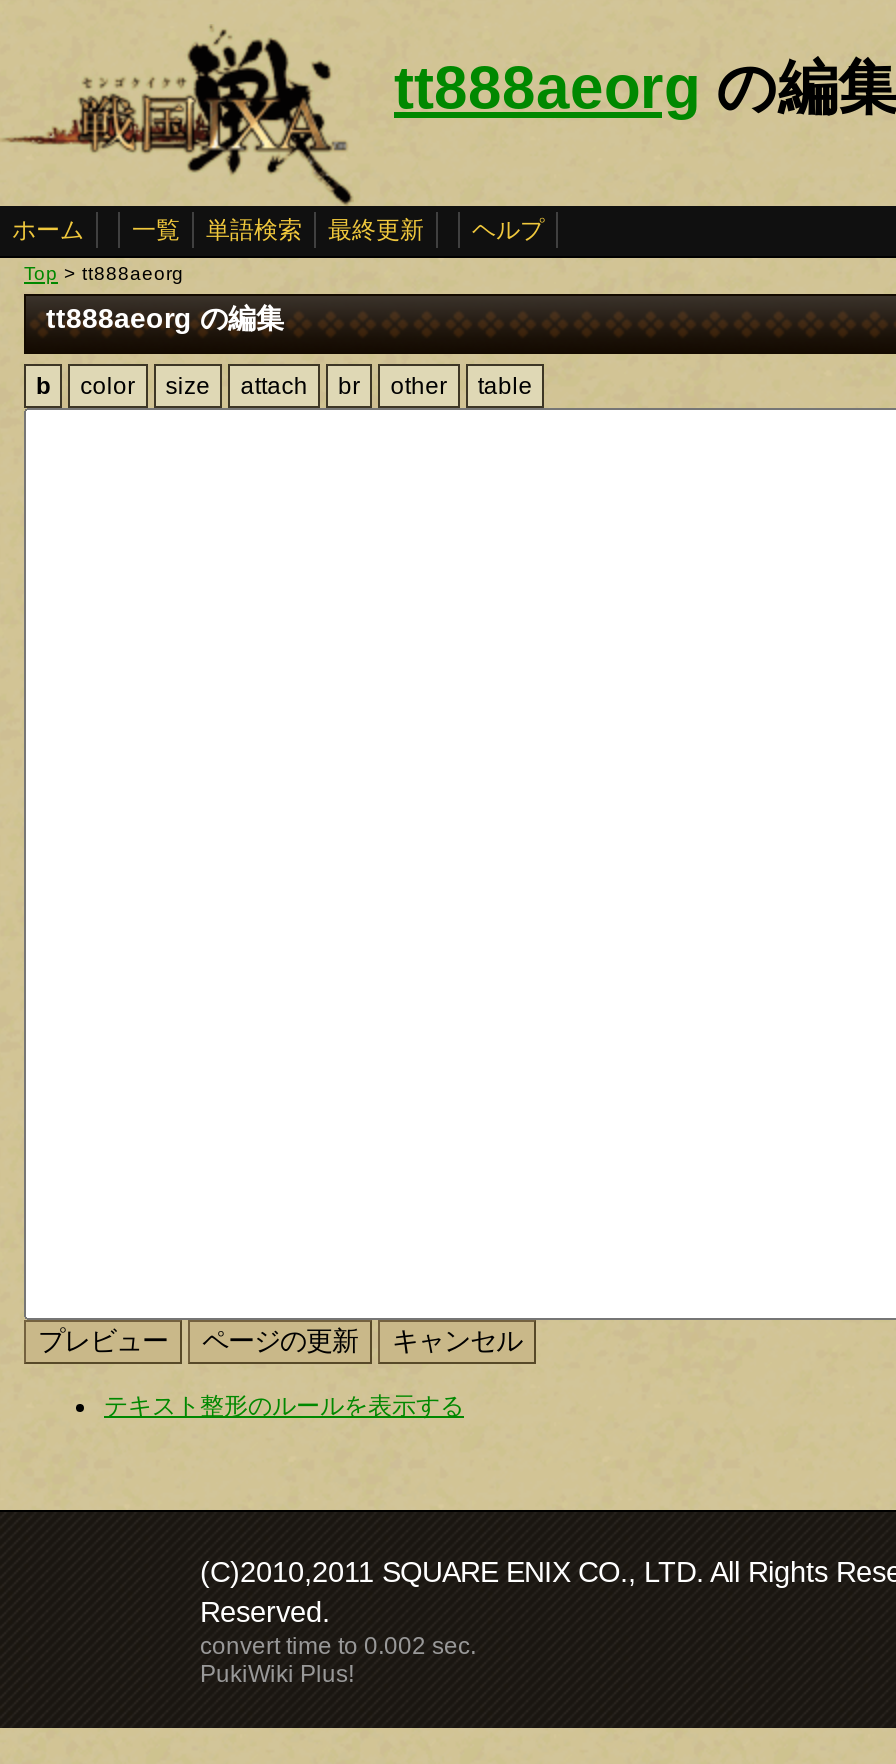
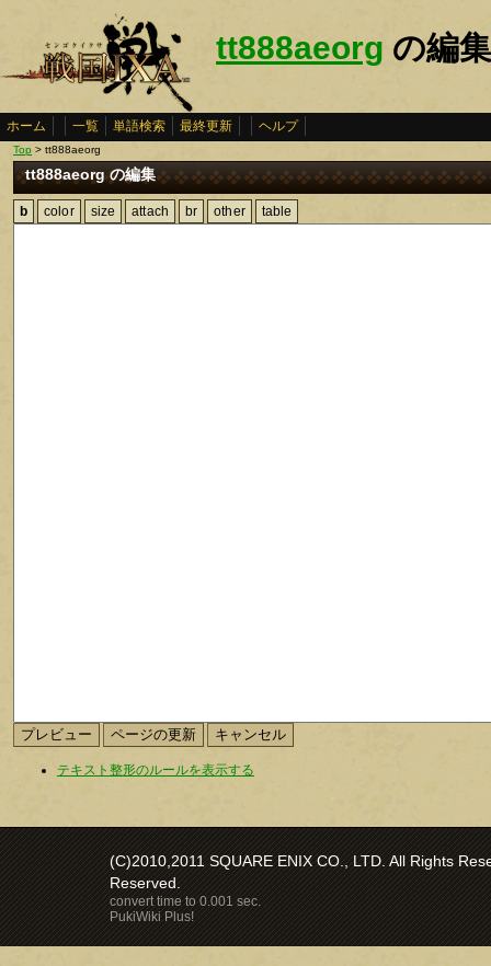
- convert time to 0.002 sec.
+ convert time to 0.001 sec.
